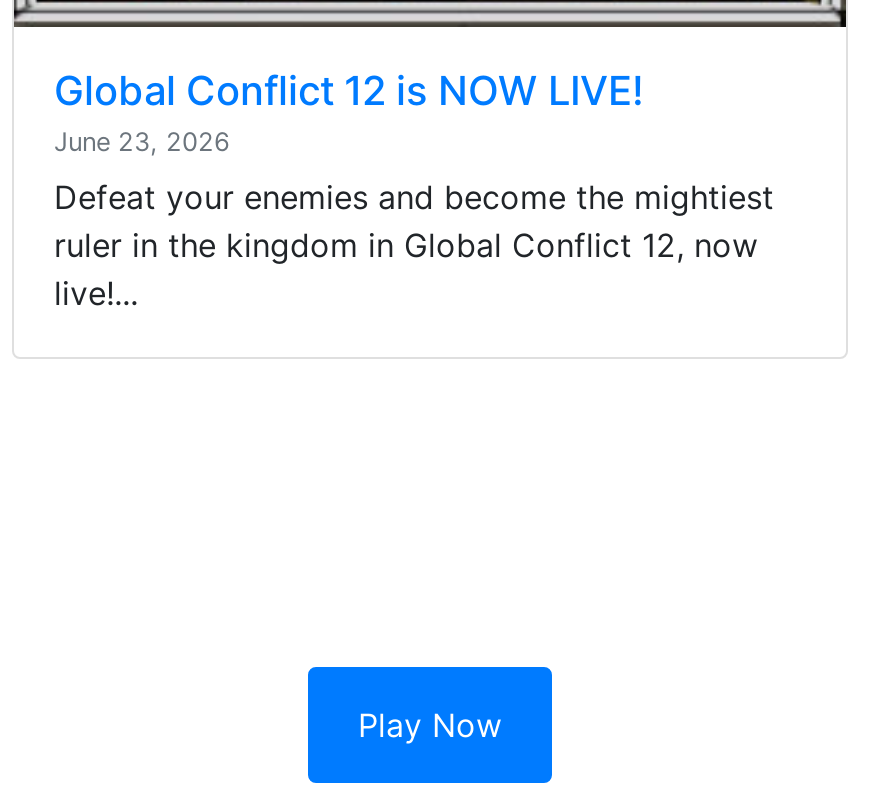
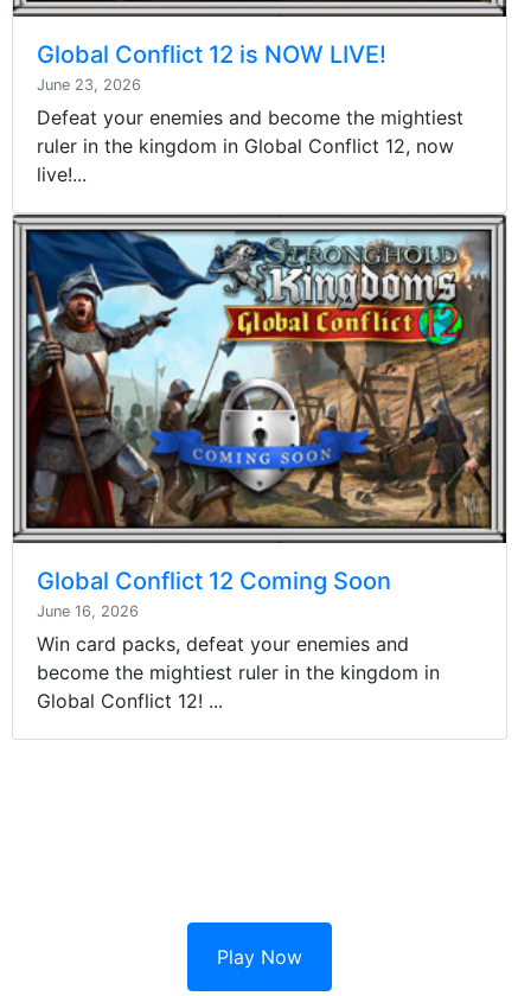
+ [image]
+ Global Conflict 12 Coming Soon
+ June 16, 2026
+ Win card packs, defeat your enemies and
+ become the mightiest ruler in the kingdom in
+ Global Conflict 12! ...
